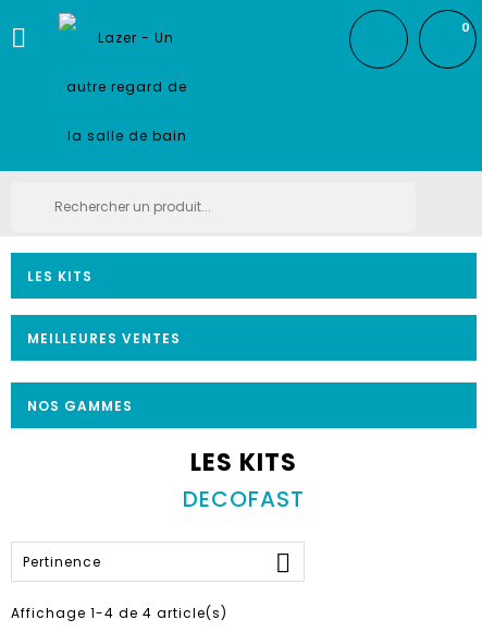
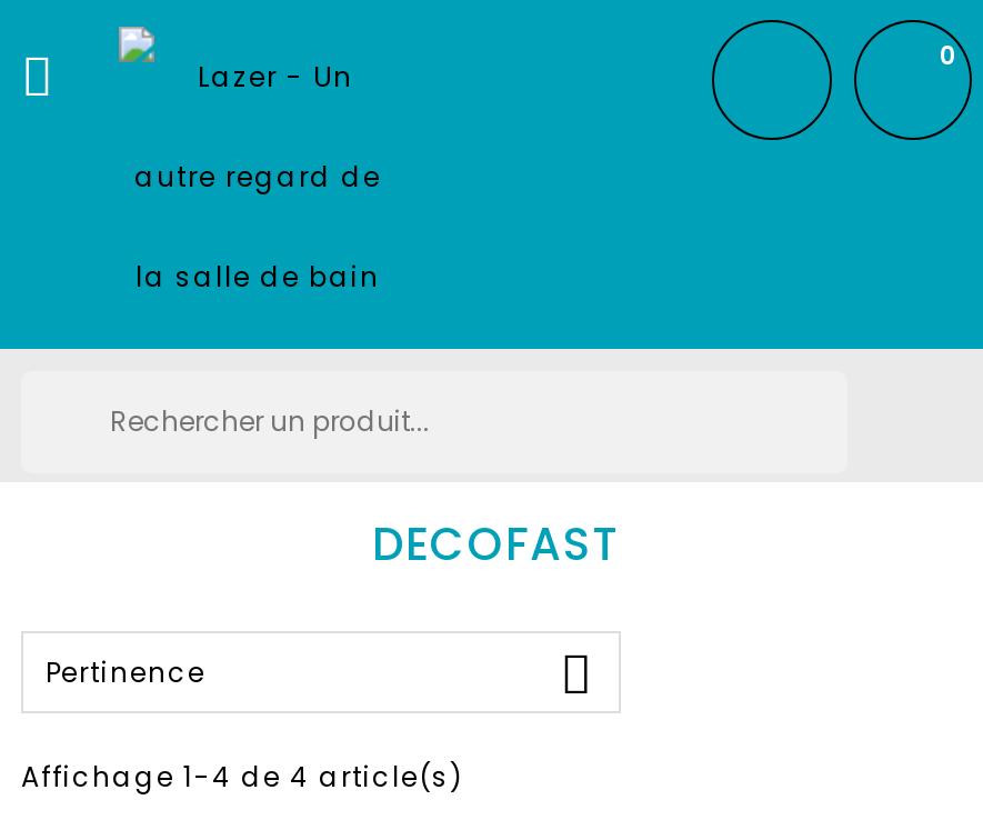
- LES KITS
- MEILLEURES VENTES

- NOS GAMMES
- LES KITS
